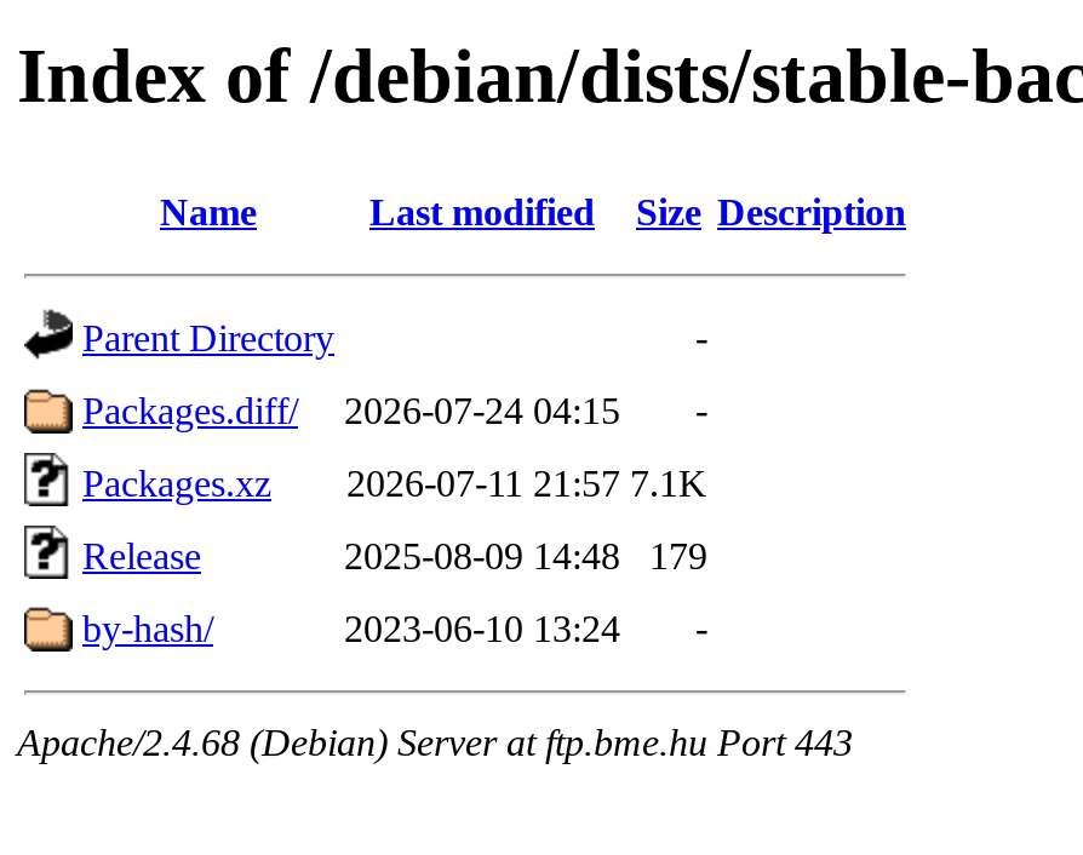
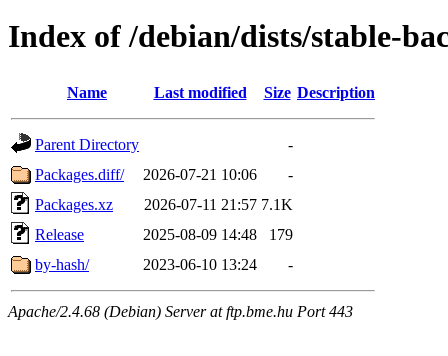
- 2026-07-24 04:15
+ 2026-07-21 10:06
